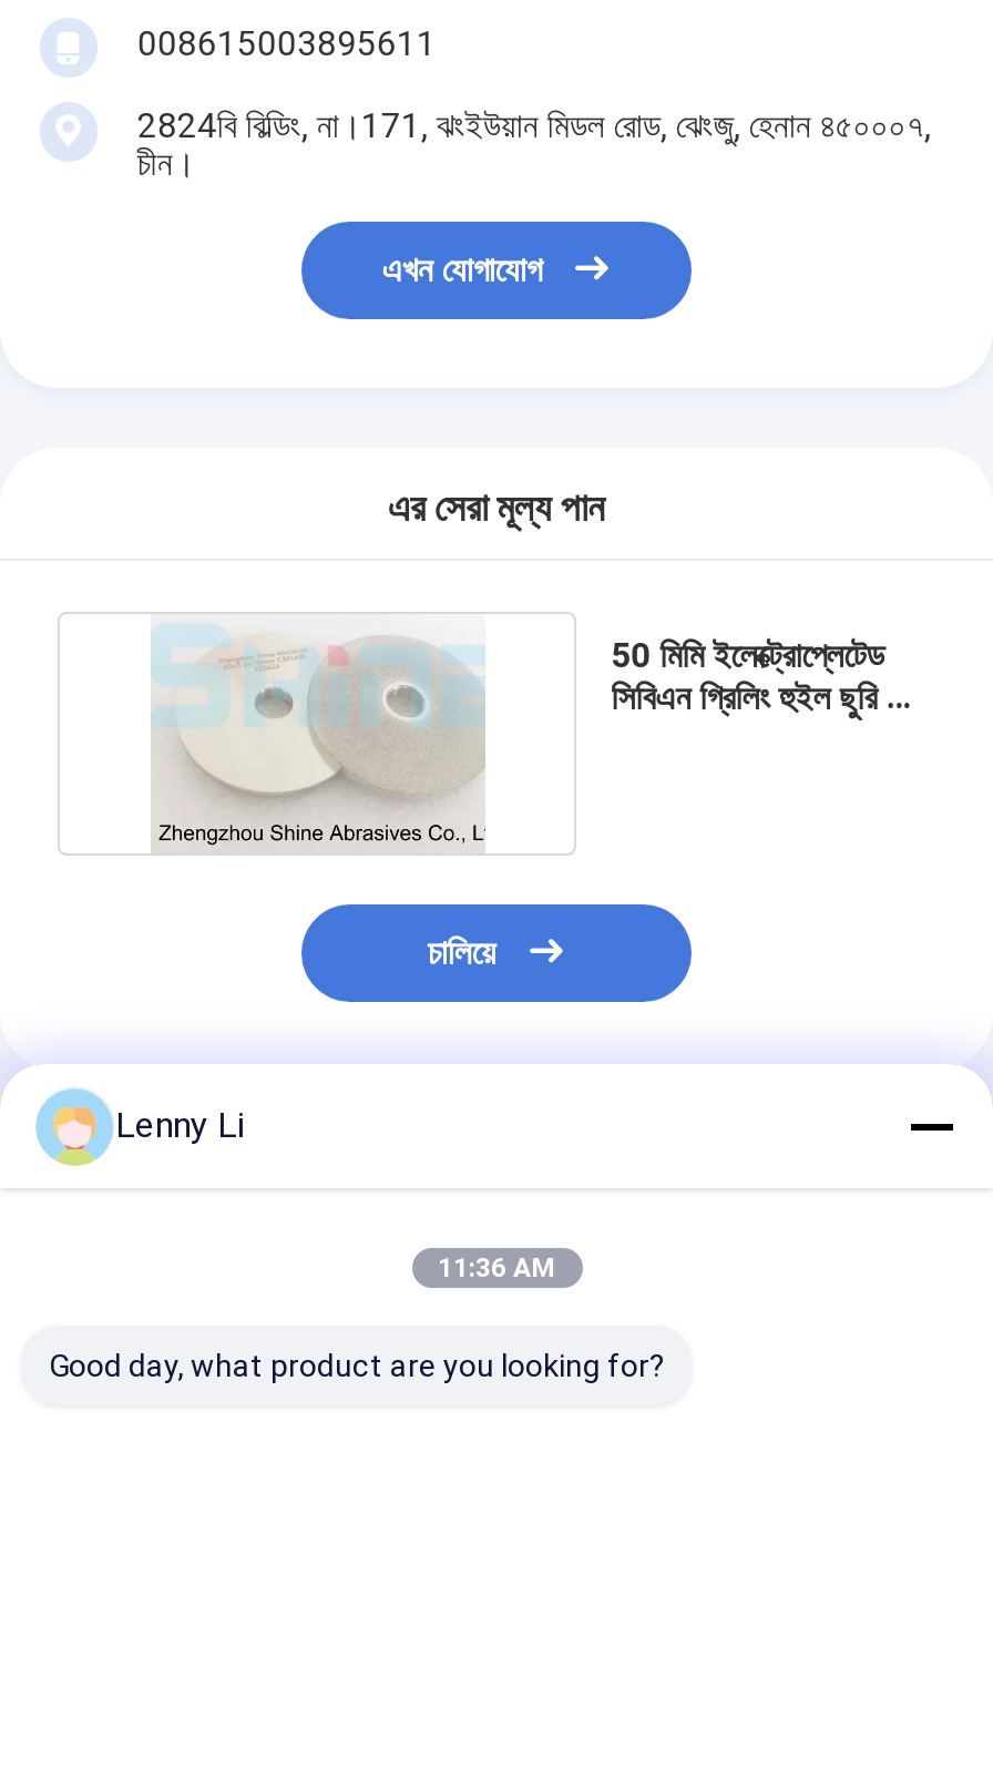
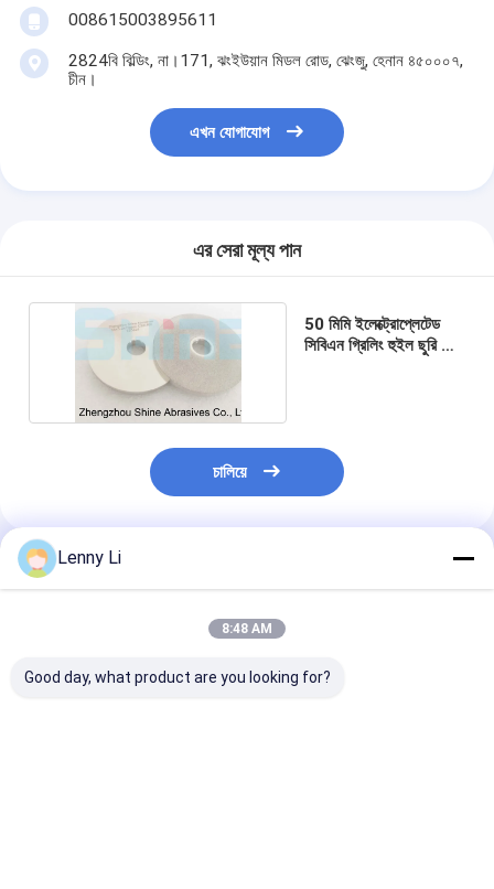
- 11:36 AM
+ 8:48 AM
